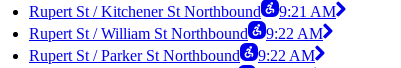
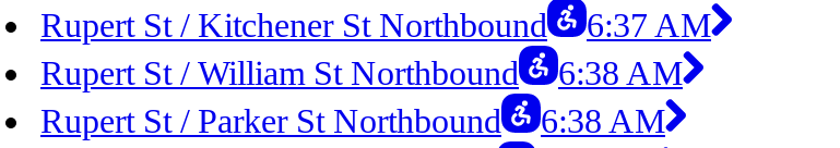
- Rupert St / Kitchener St Northbound 9:21 AM
+ Rupert St / Kitchener St Northbound 6:37 AM

- Rupert St / William St Northbound 9:22 AM
+ Rupert St / William St Northbound 6:38 AM

- Rupert St / Parker St Northbound 9:22 AM
+ Rupert St / Parker St Northbound 6:38 AM
